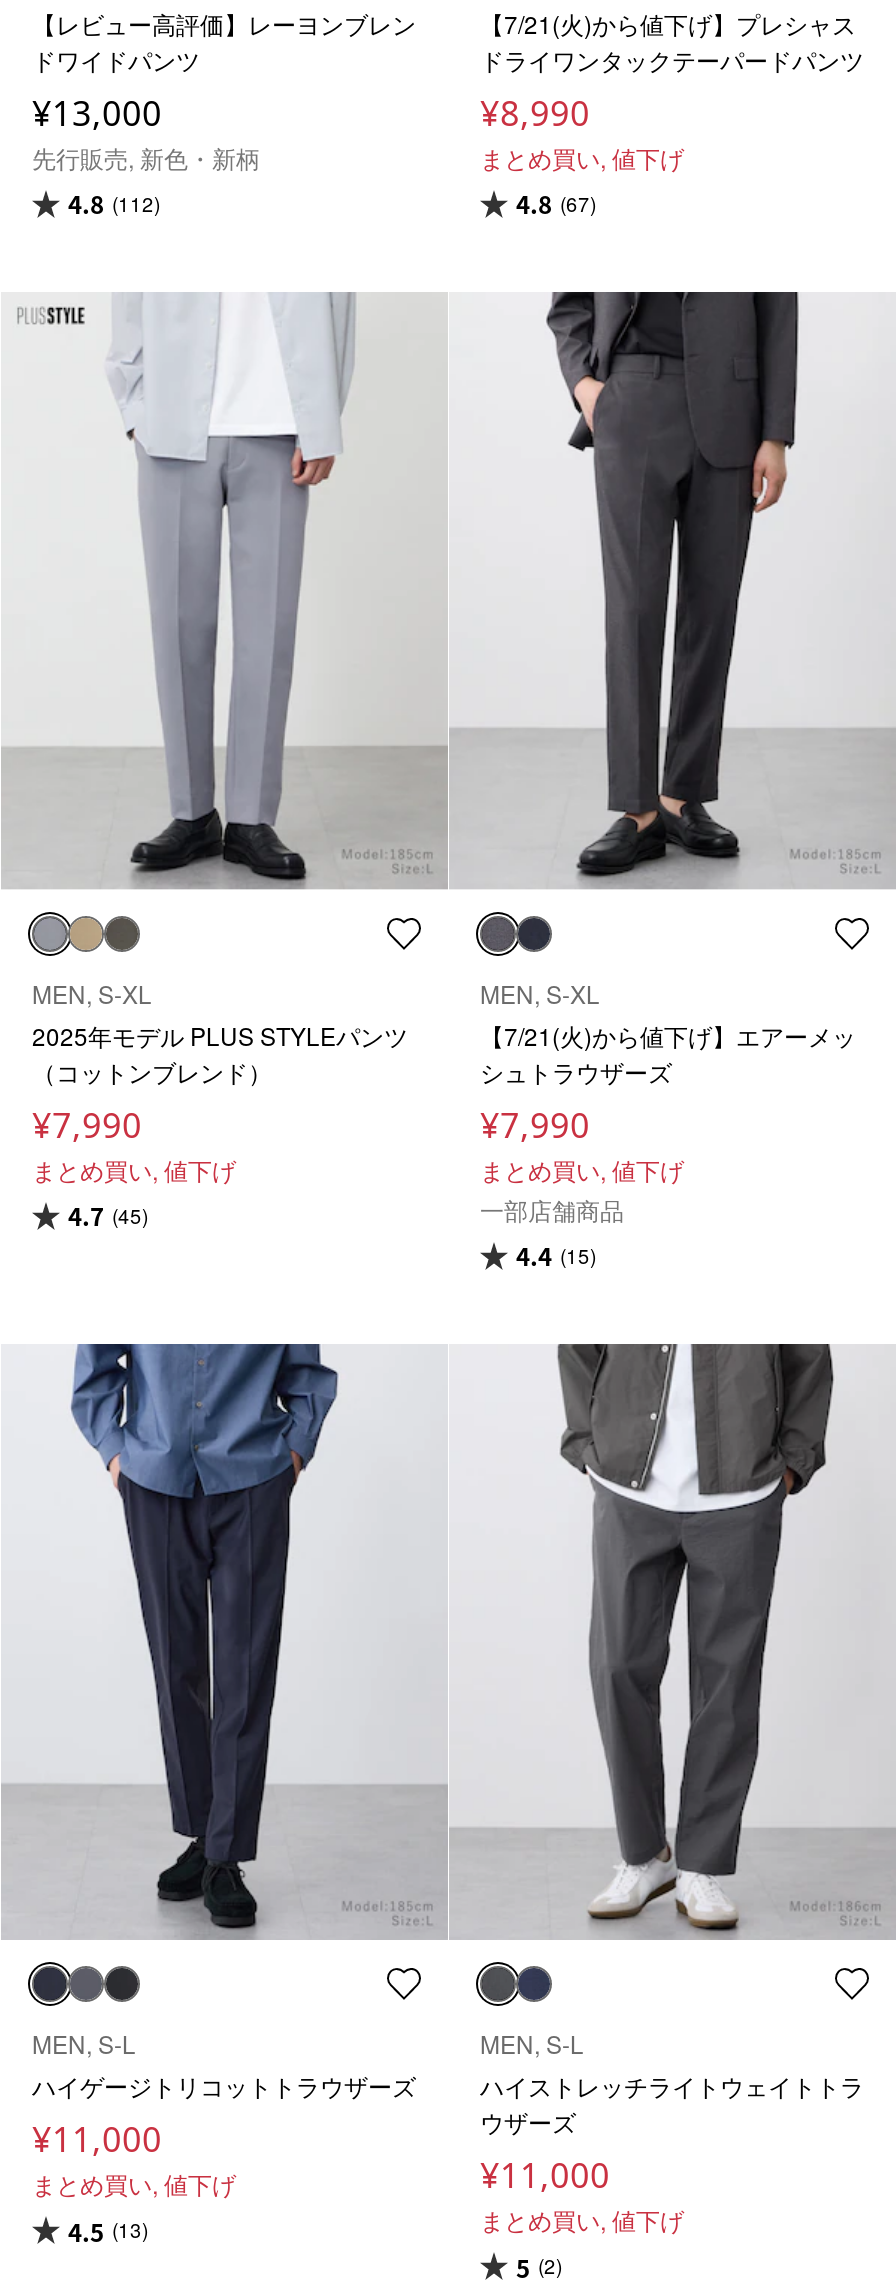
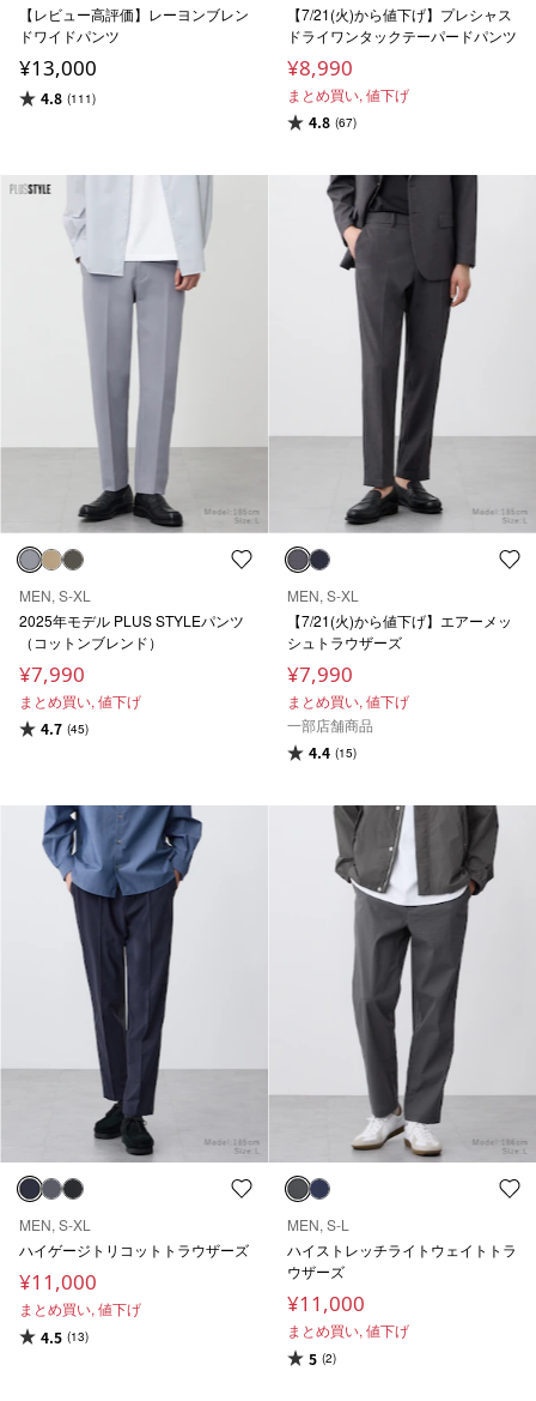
- 先行販売, 新色・新柄
- 4.8 (112)
+ 4.8 (111)

- MEN, S-L
+ MEN, S-XL
